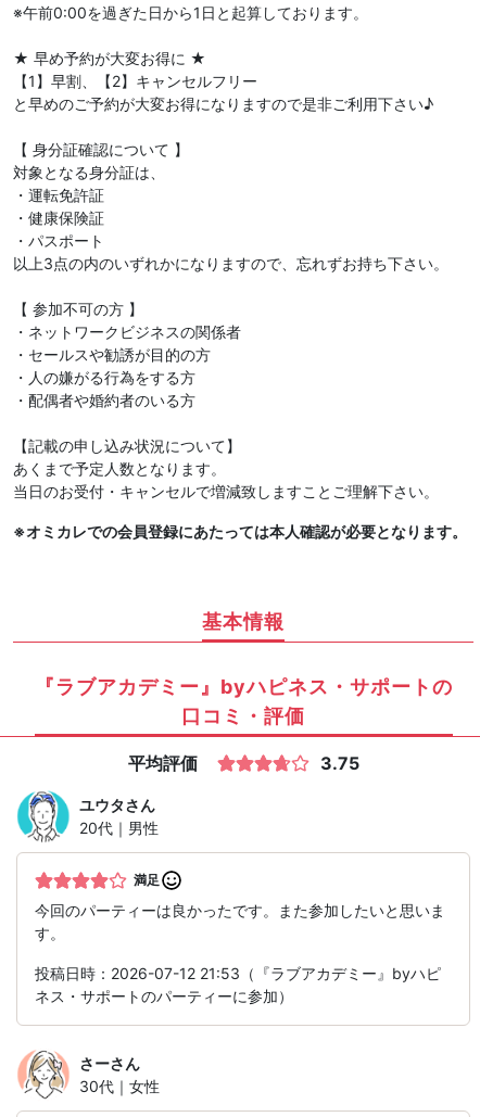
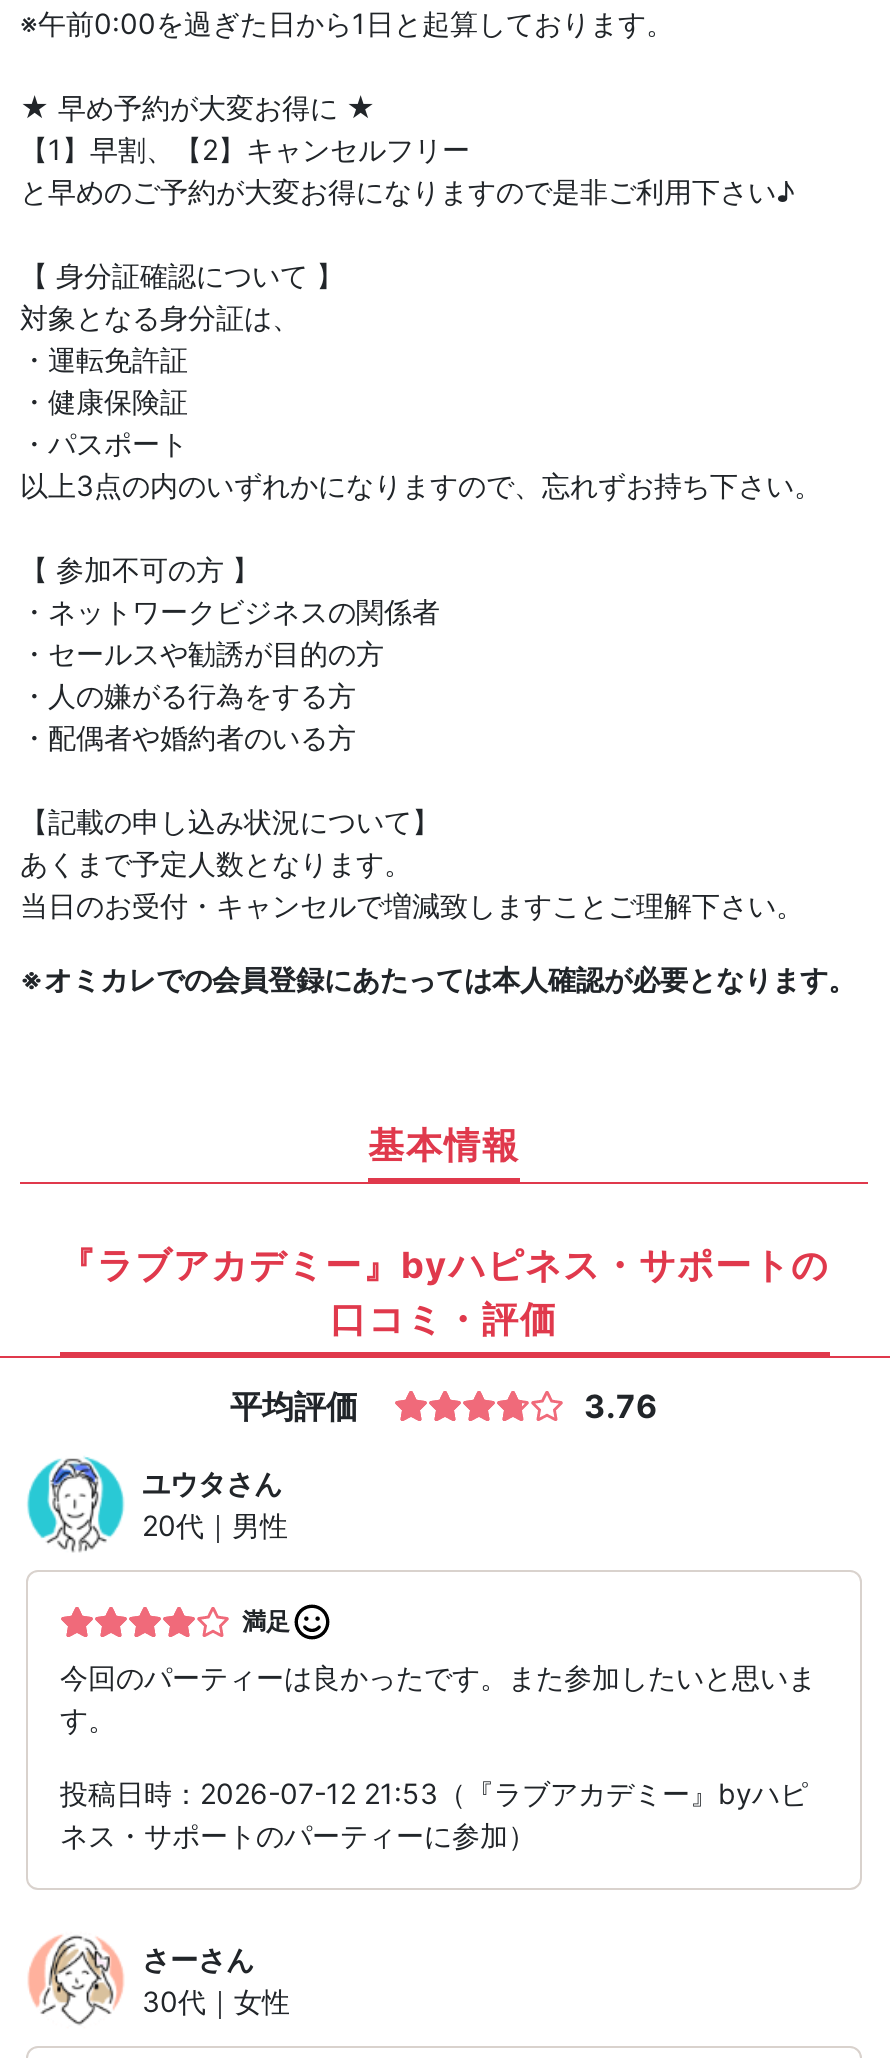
- 3.75
+ 3.76
